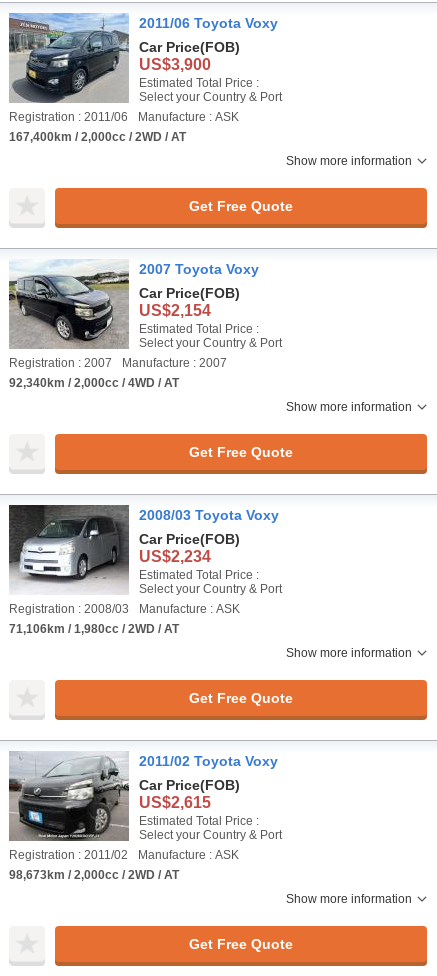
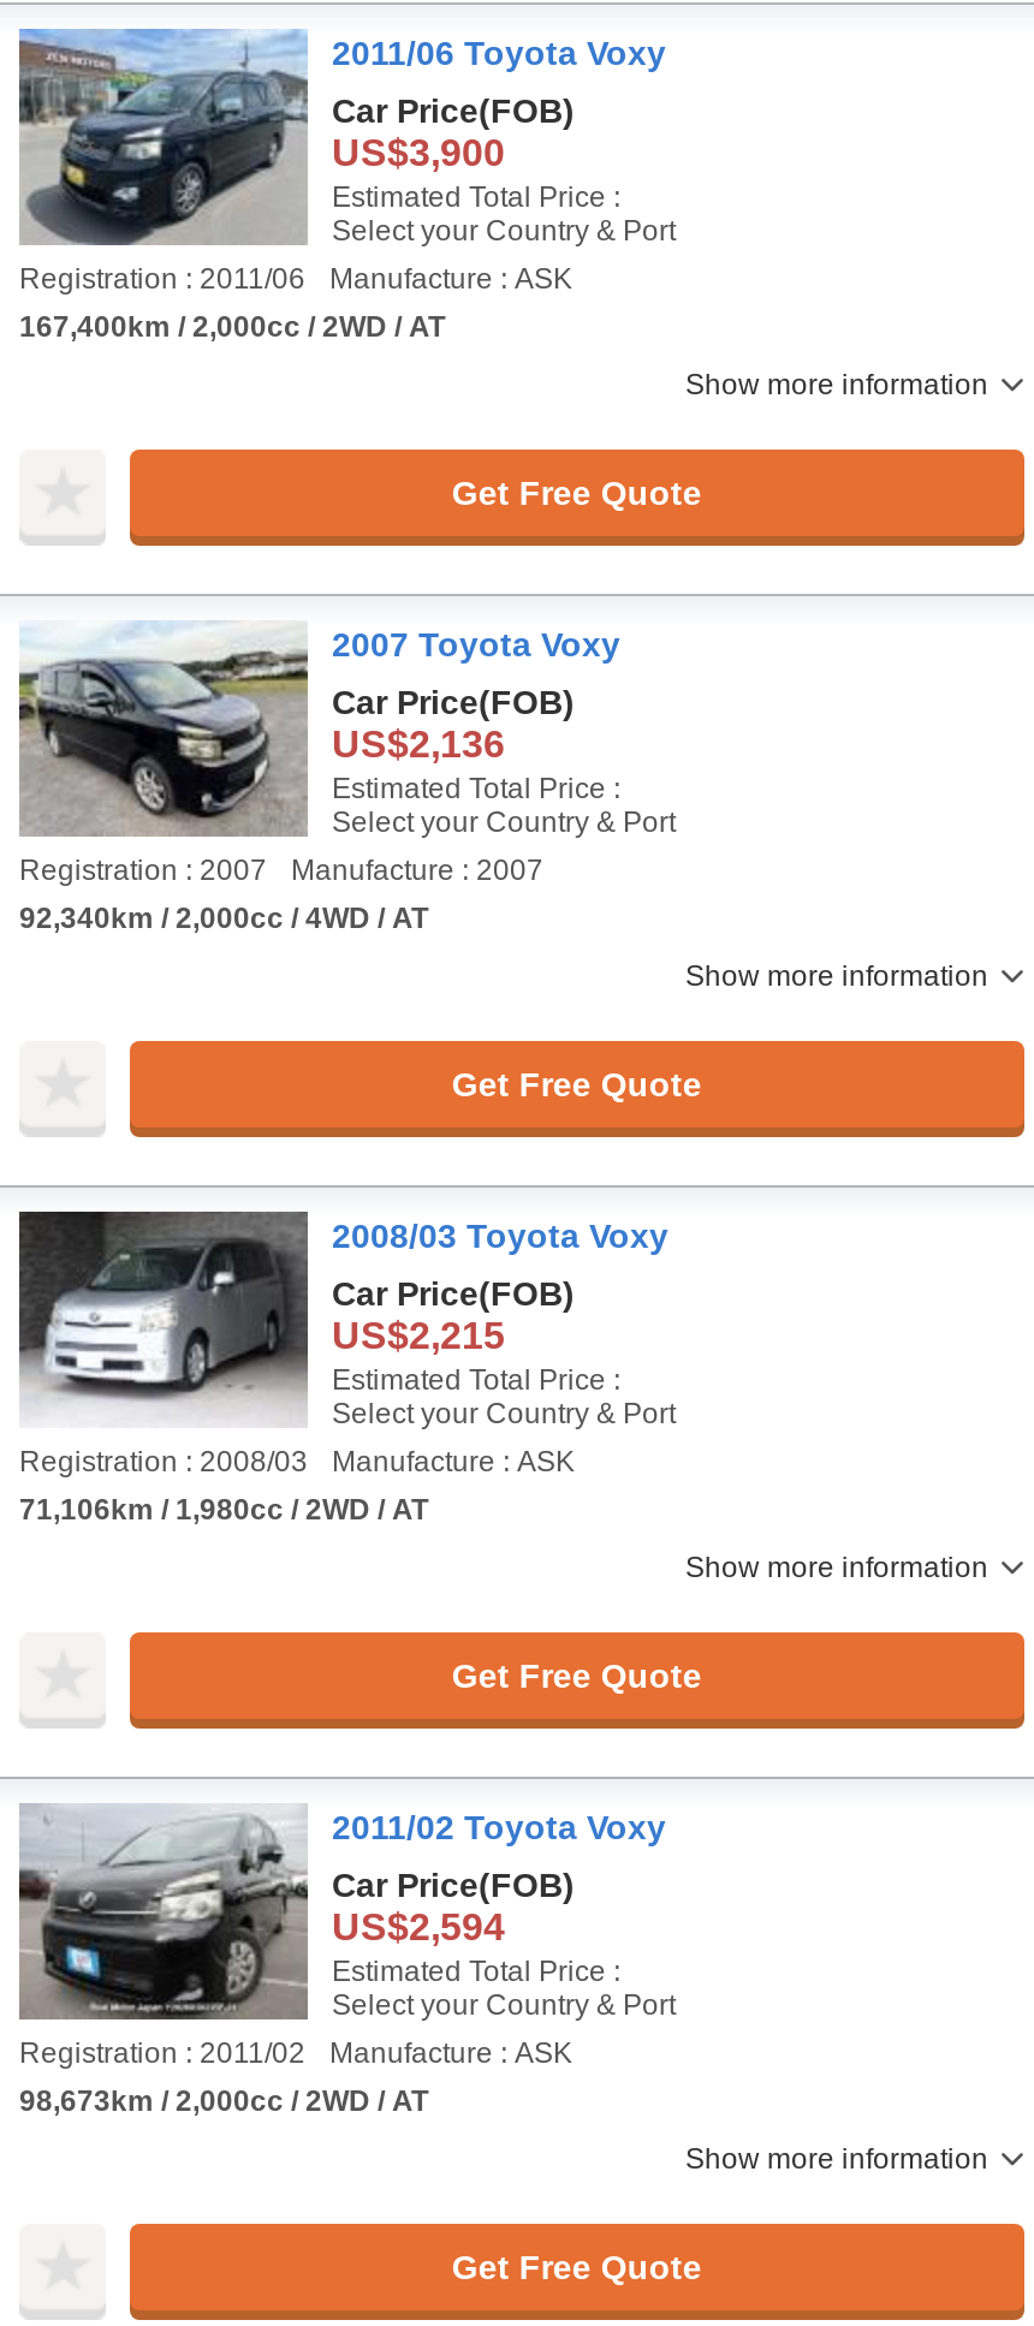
- US$2,154
+ US$2,136

- US$2,234
+ US$2,215

- US$2,615
+ US$2,594
